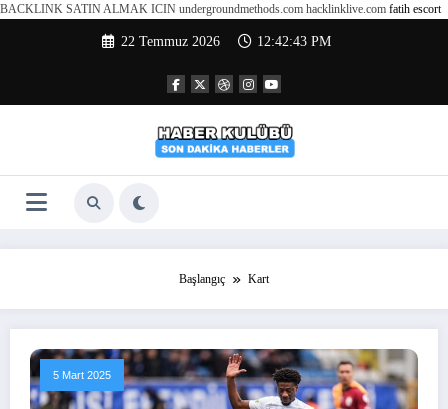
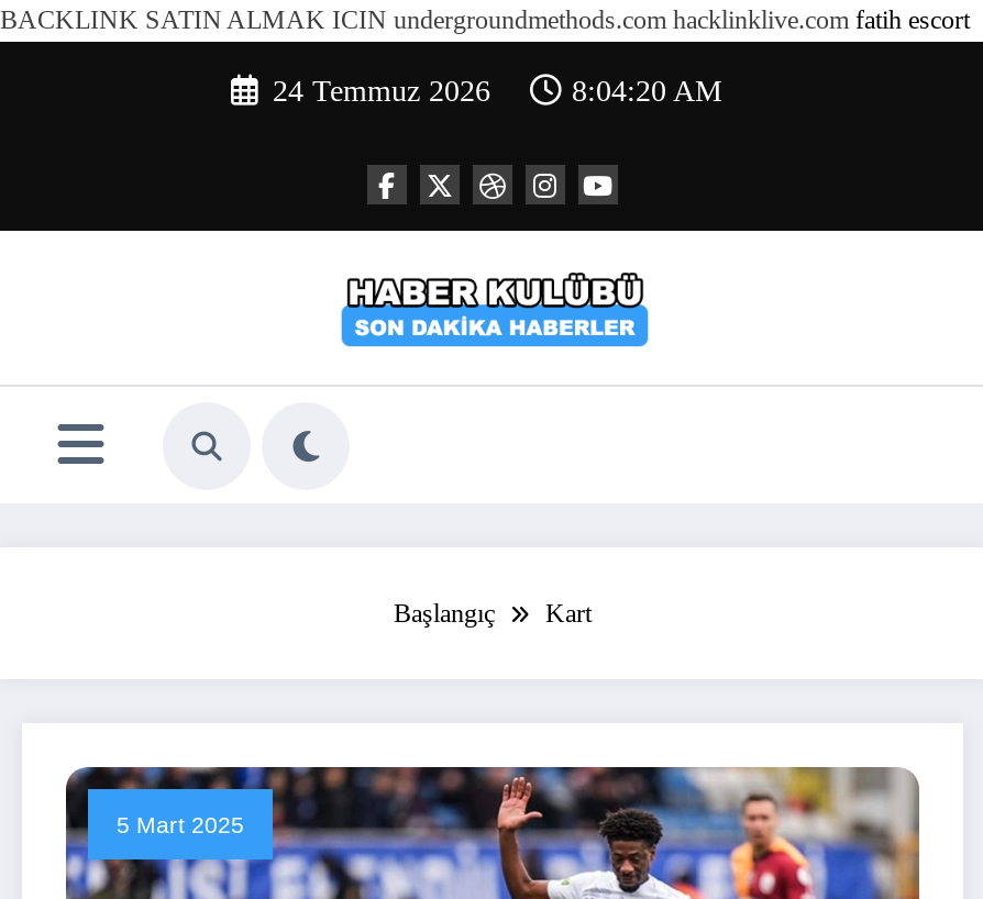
- 22 Temmuz 2026
- 12:42:43 PM
+ 24 Temmuz 2026
+ 8:04:20 AM
